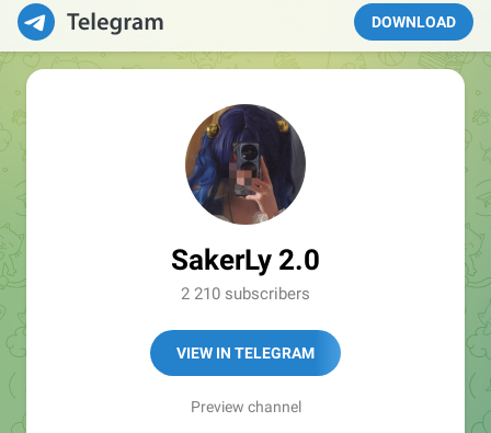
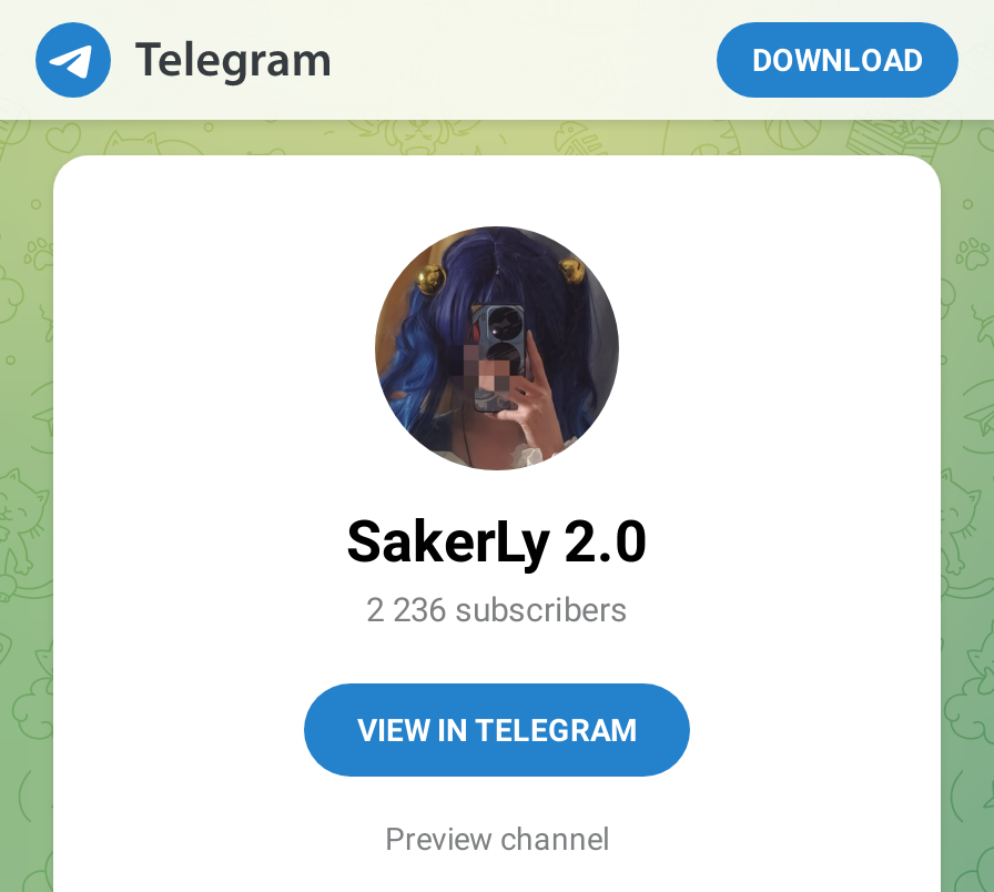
- 2 210 subscribers
+ 2 236 subscribers
